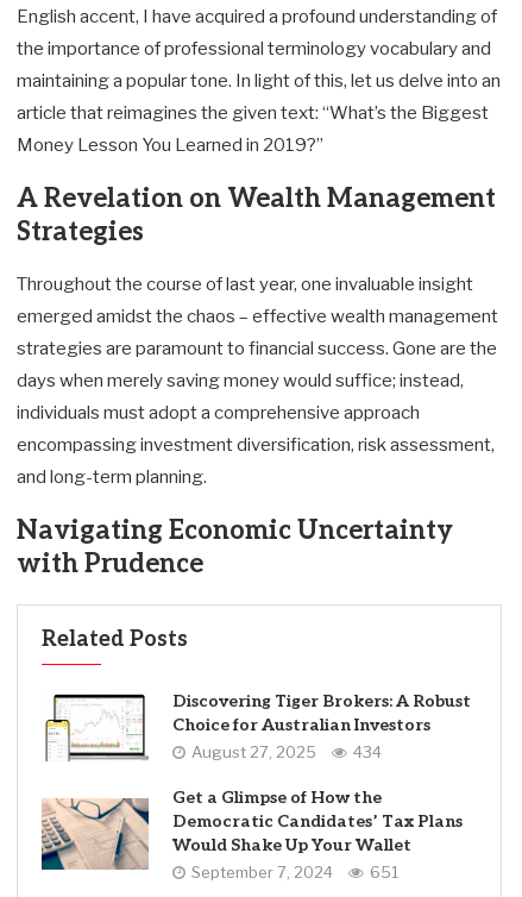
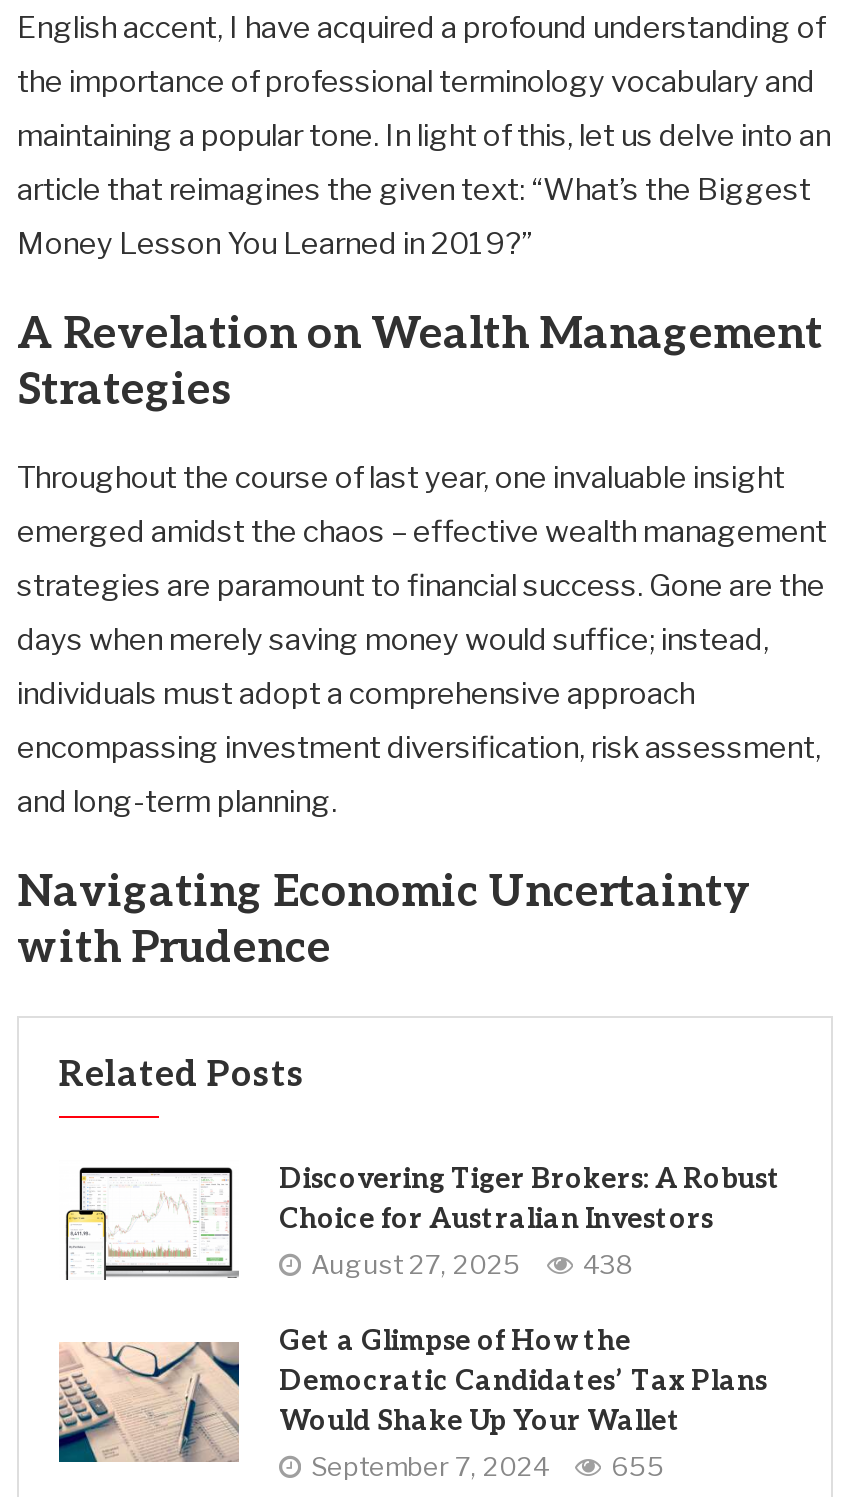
- August 27, 2025 434
+ August 27, 2025 438

- September 7, 2024 651
+ September 7, 2024 655
